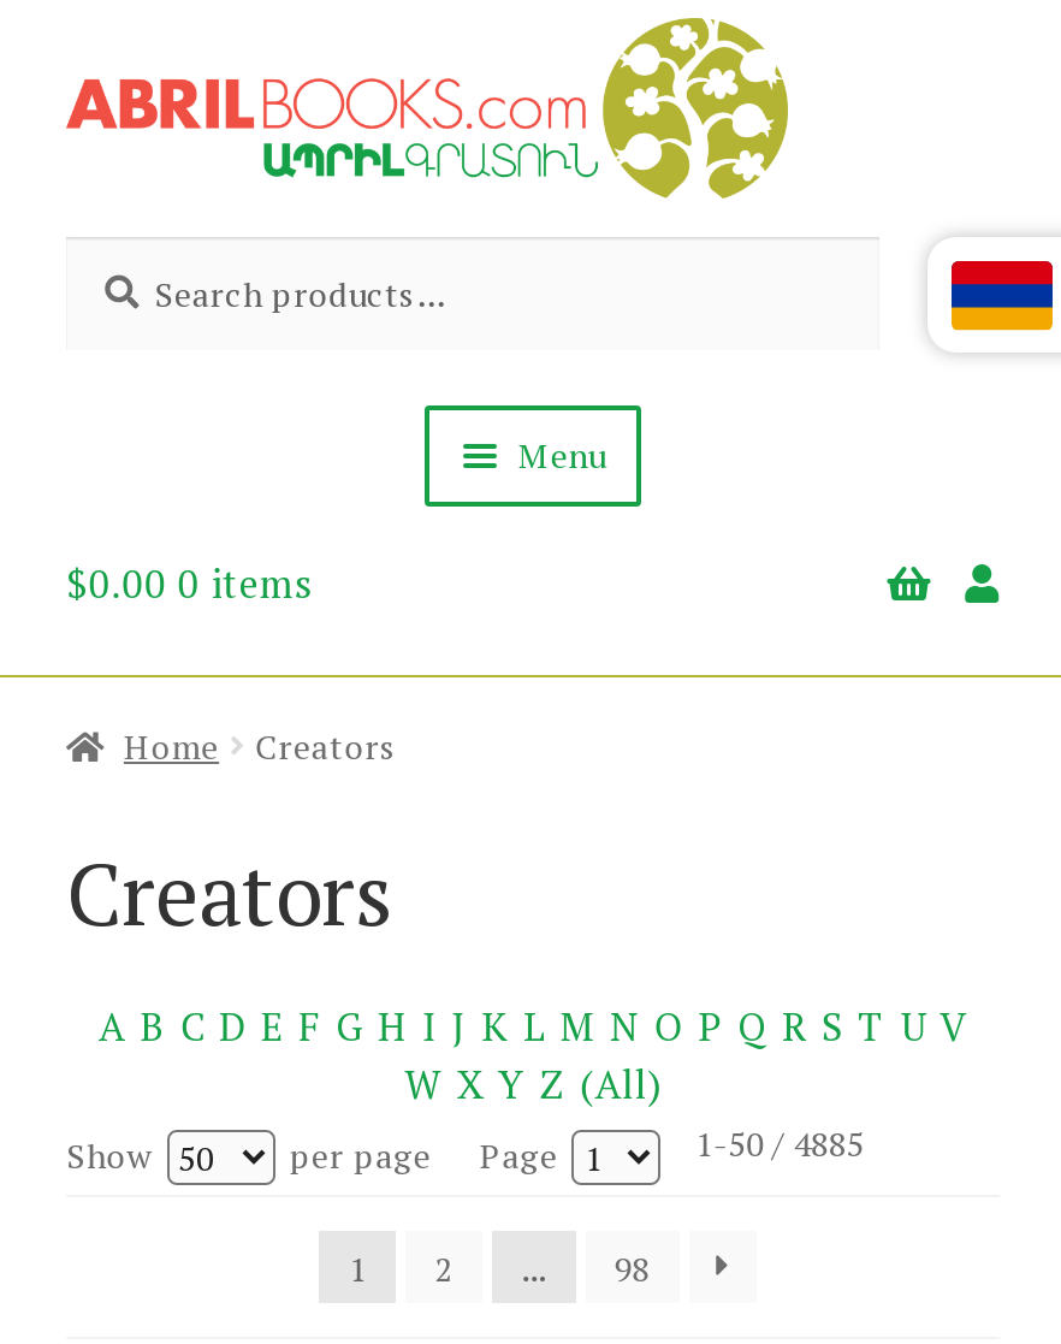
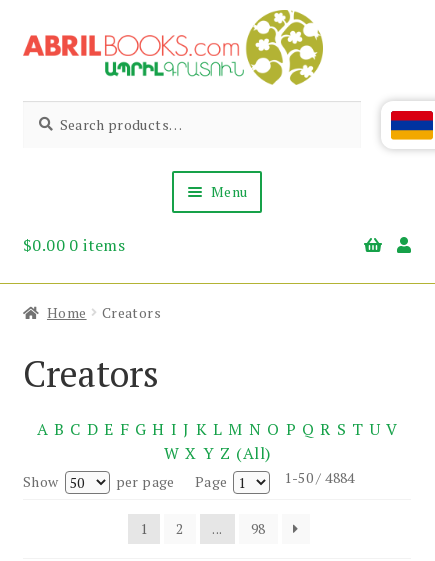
- 1-50 / 4885
+ 1-50 / 4884
